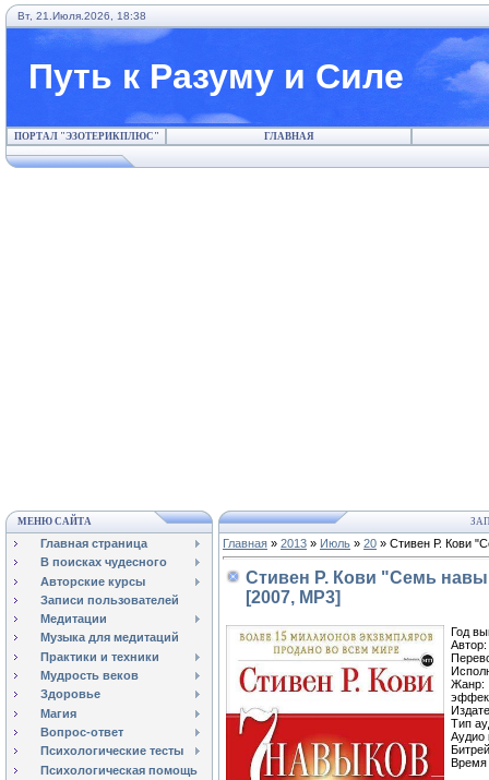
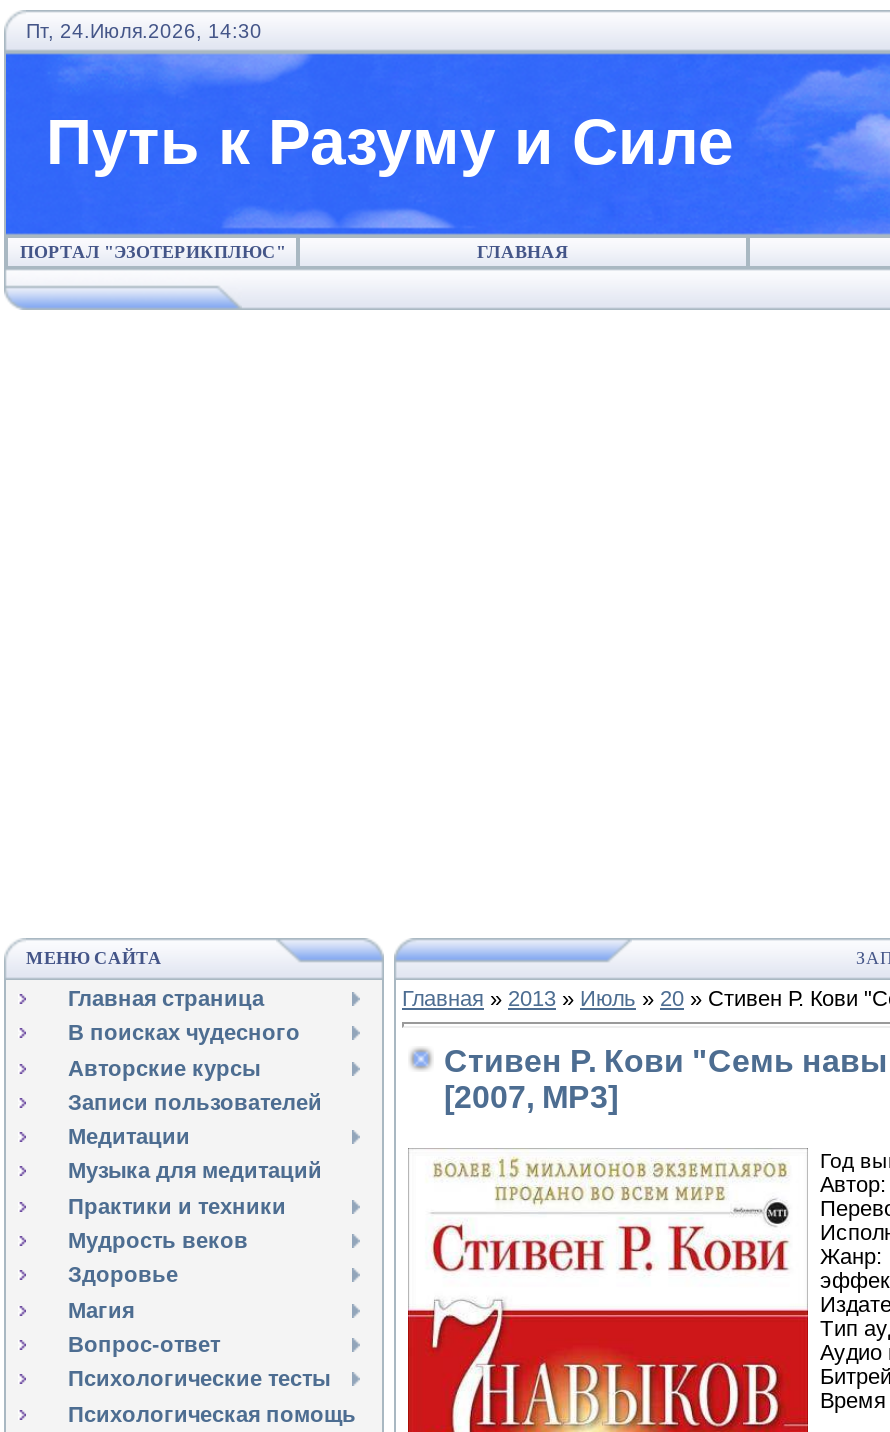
- Вт, 21.Июля.2026, 18:38
+ Пт, 24.Июля.2026, 14:30
